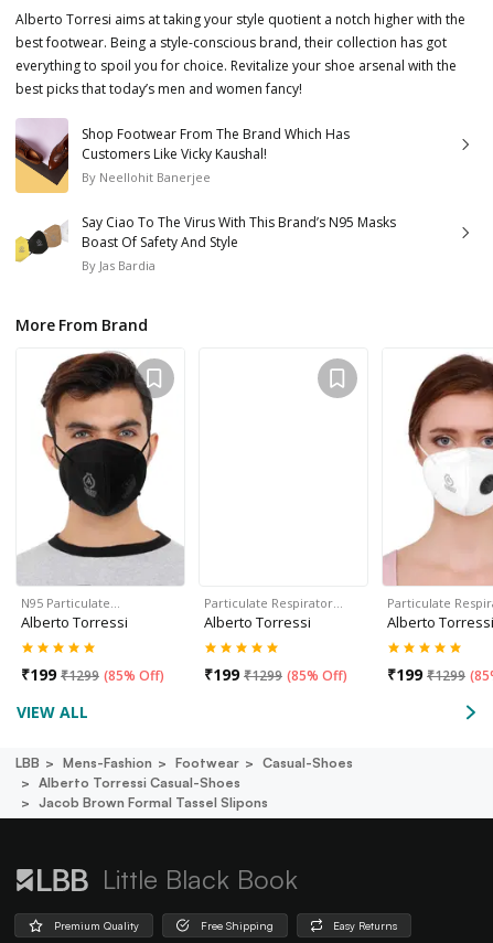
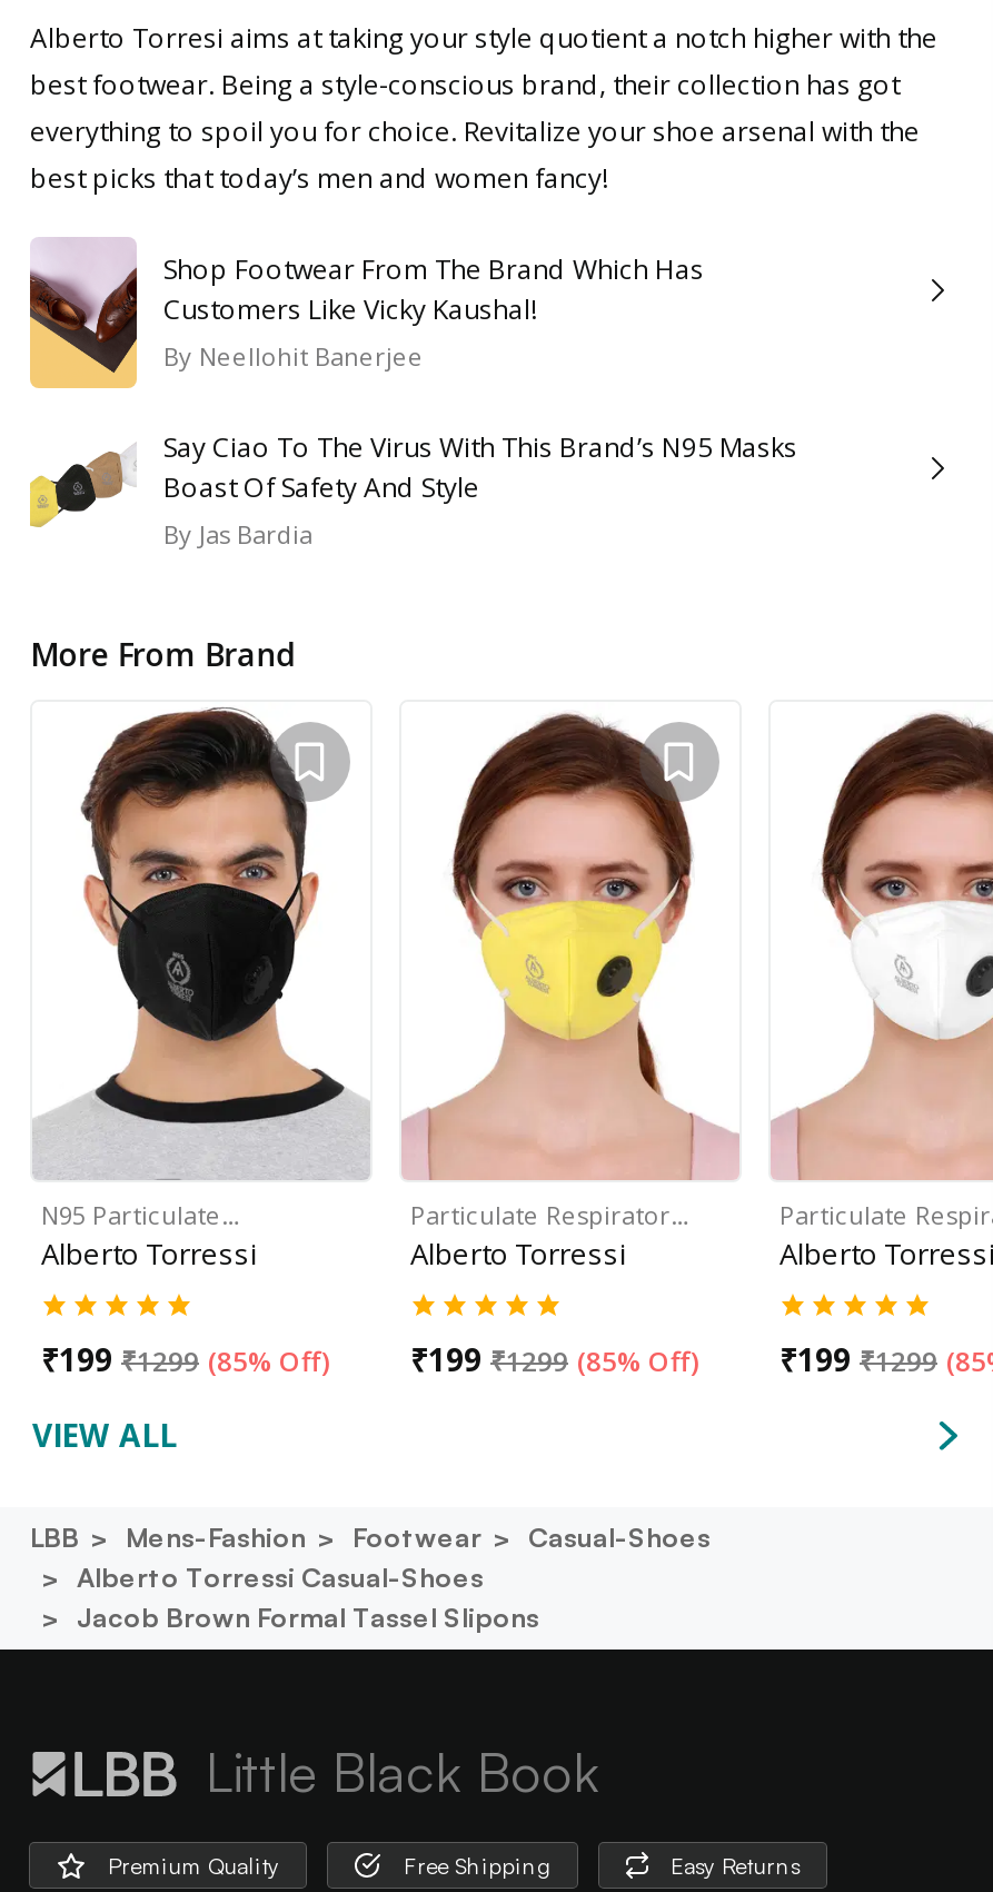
+ [image]
